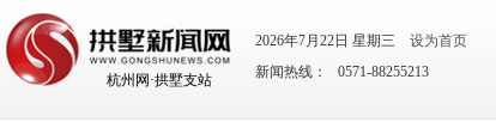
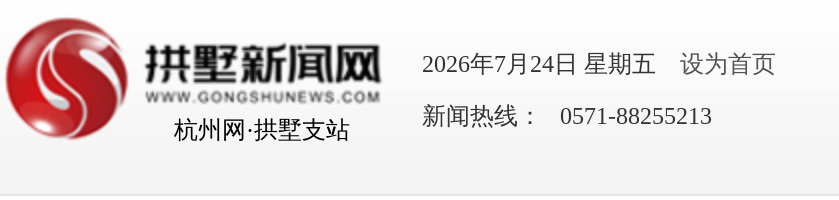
- 2026年7月22日 星期三设为首页
+ 2026年7月24日 星期五设为首页
